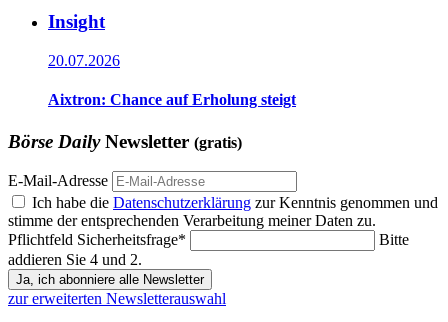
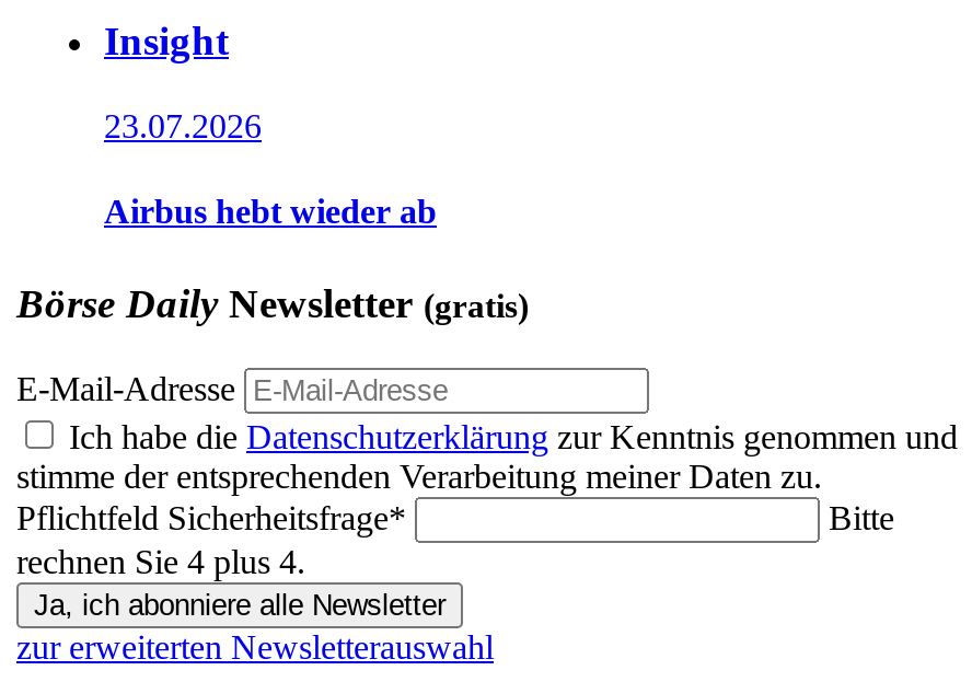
- 20.07.2026
+ 23.07.2026

- Aixtron: Chance auf Erholung steigt
+ Airbus hebt wieder ab

- addieren Sie 4 und 2.
+ rechnen Sie 4 plus 4.
